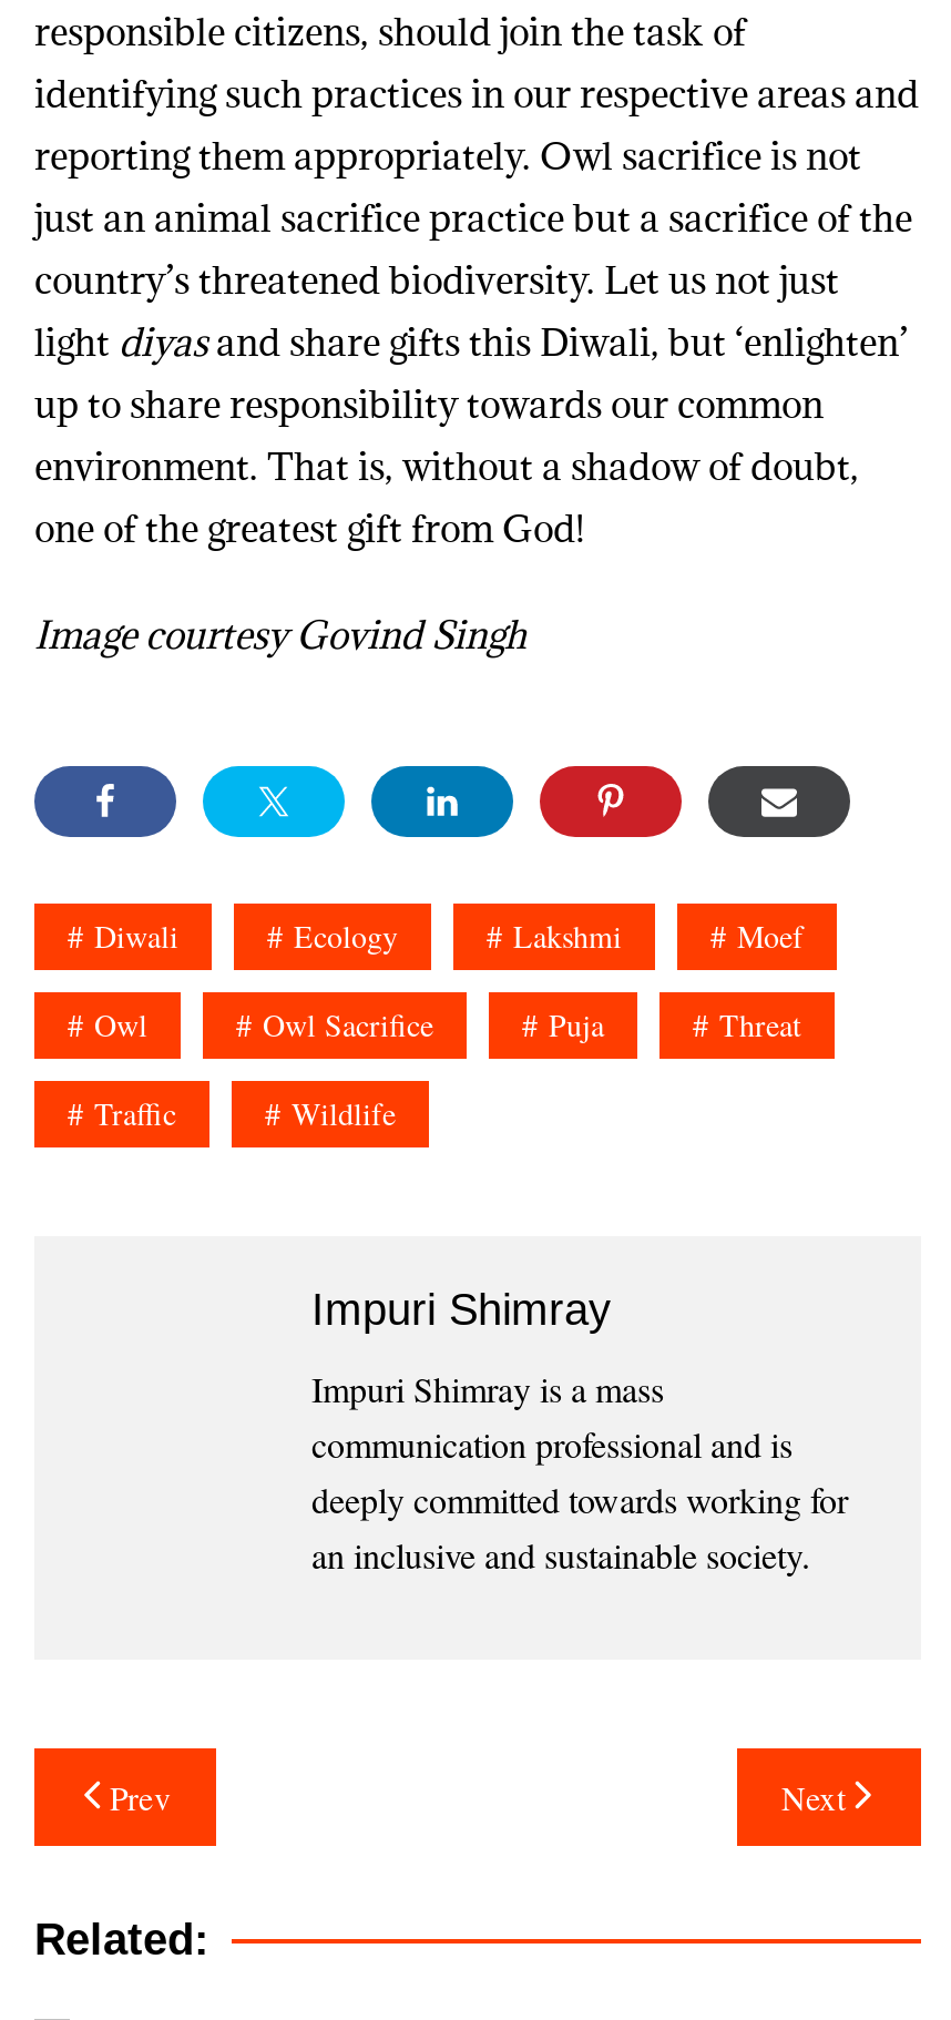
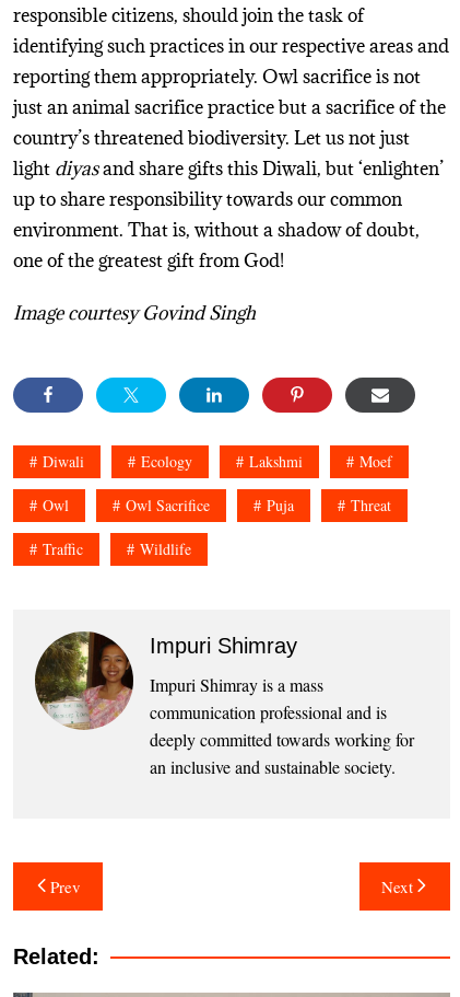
+ [image]
